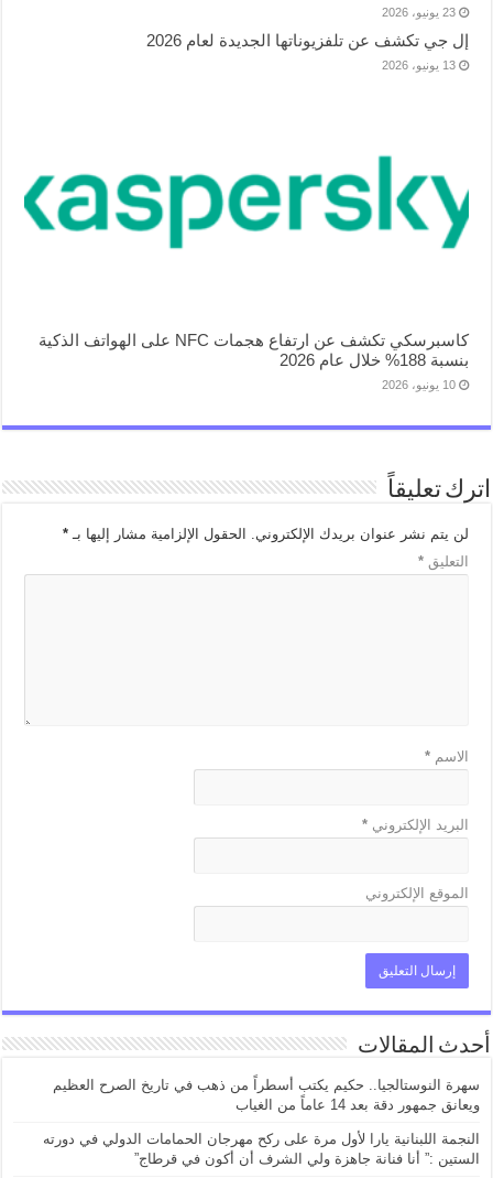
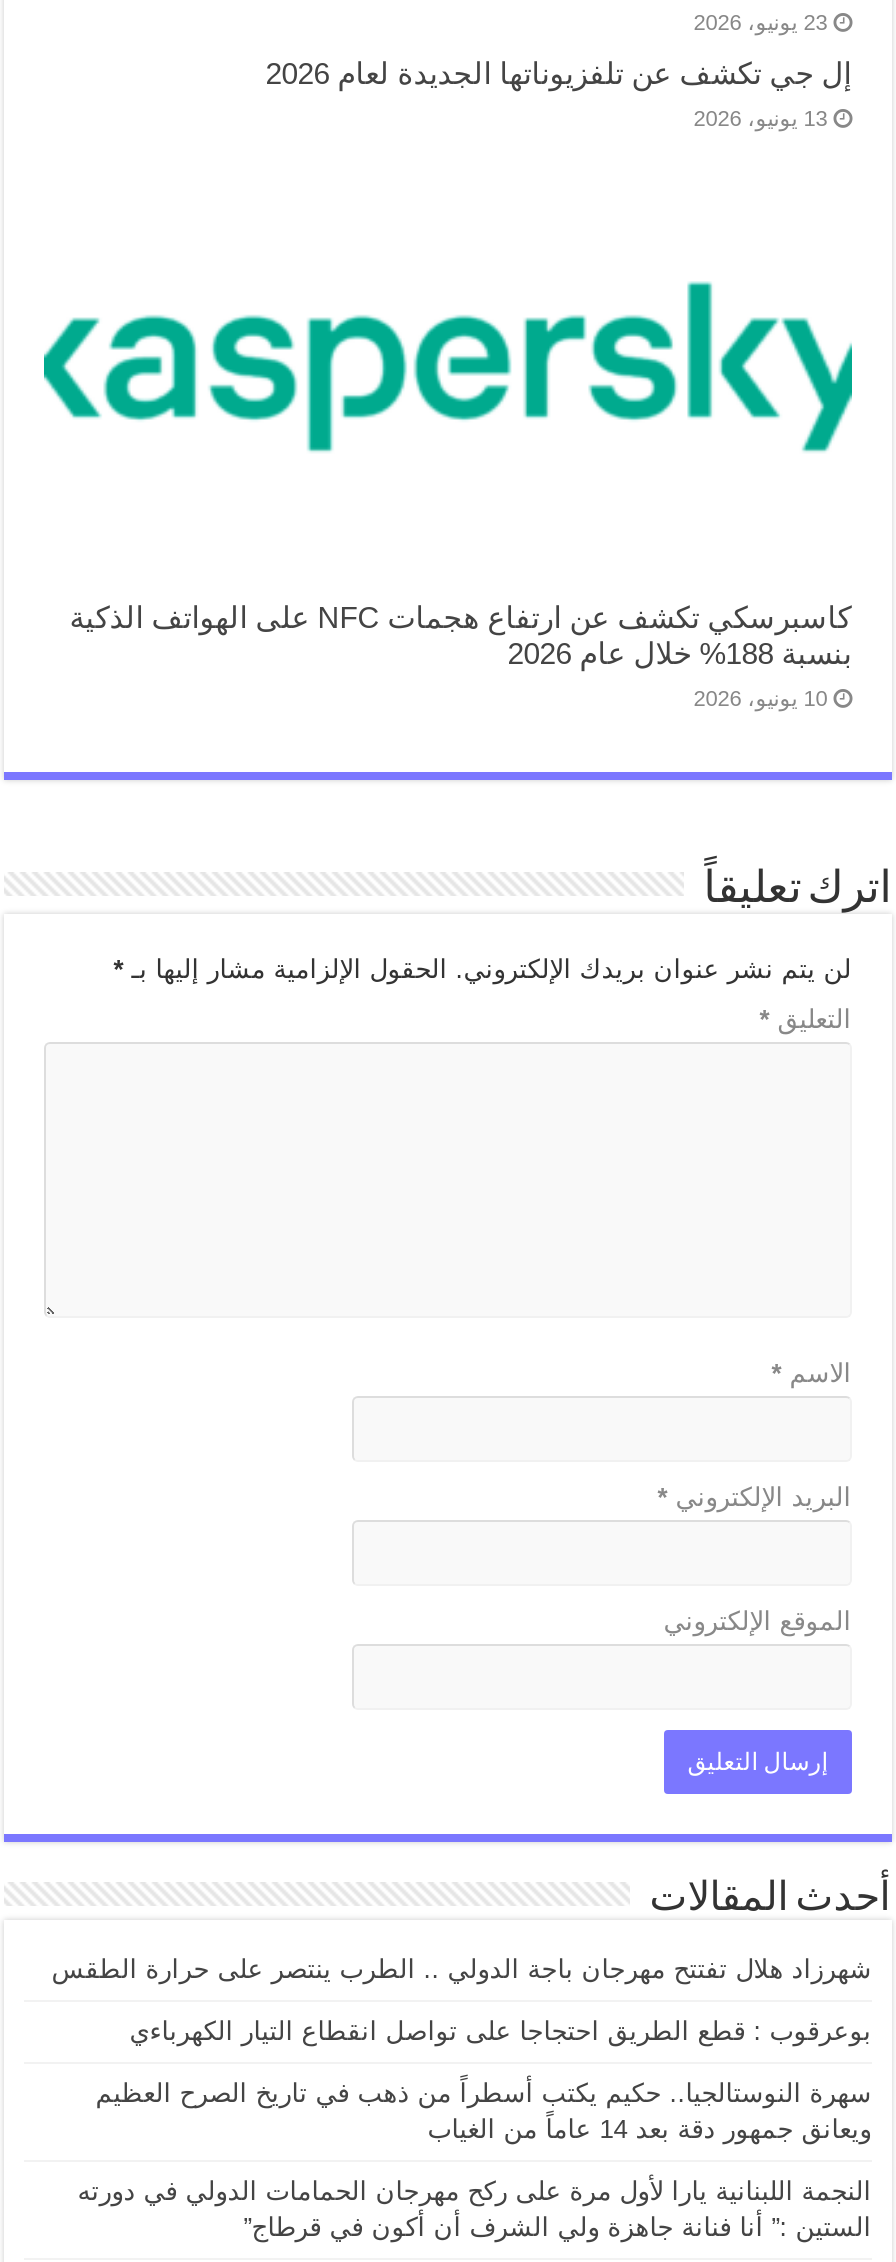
+ شهرزاد هلال تفتتح مهرجان باجة الدولي .. الطرب ينتصر على حرارة الطقس
+ بوعرقوب : قطع الطريق احتجاجا على تواصل انقطاع التيار الكهرباءي
